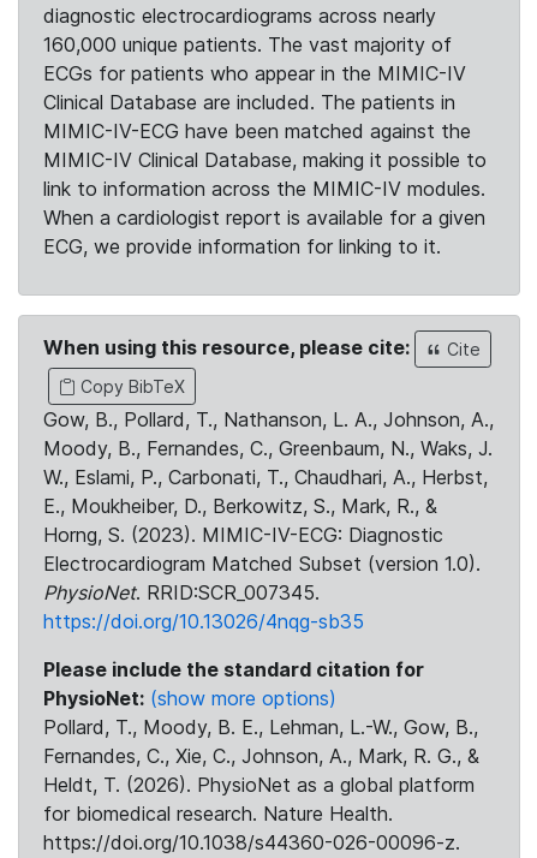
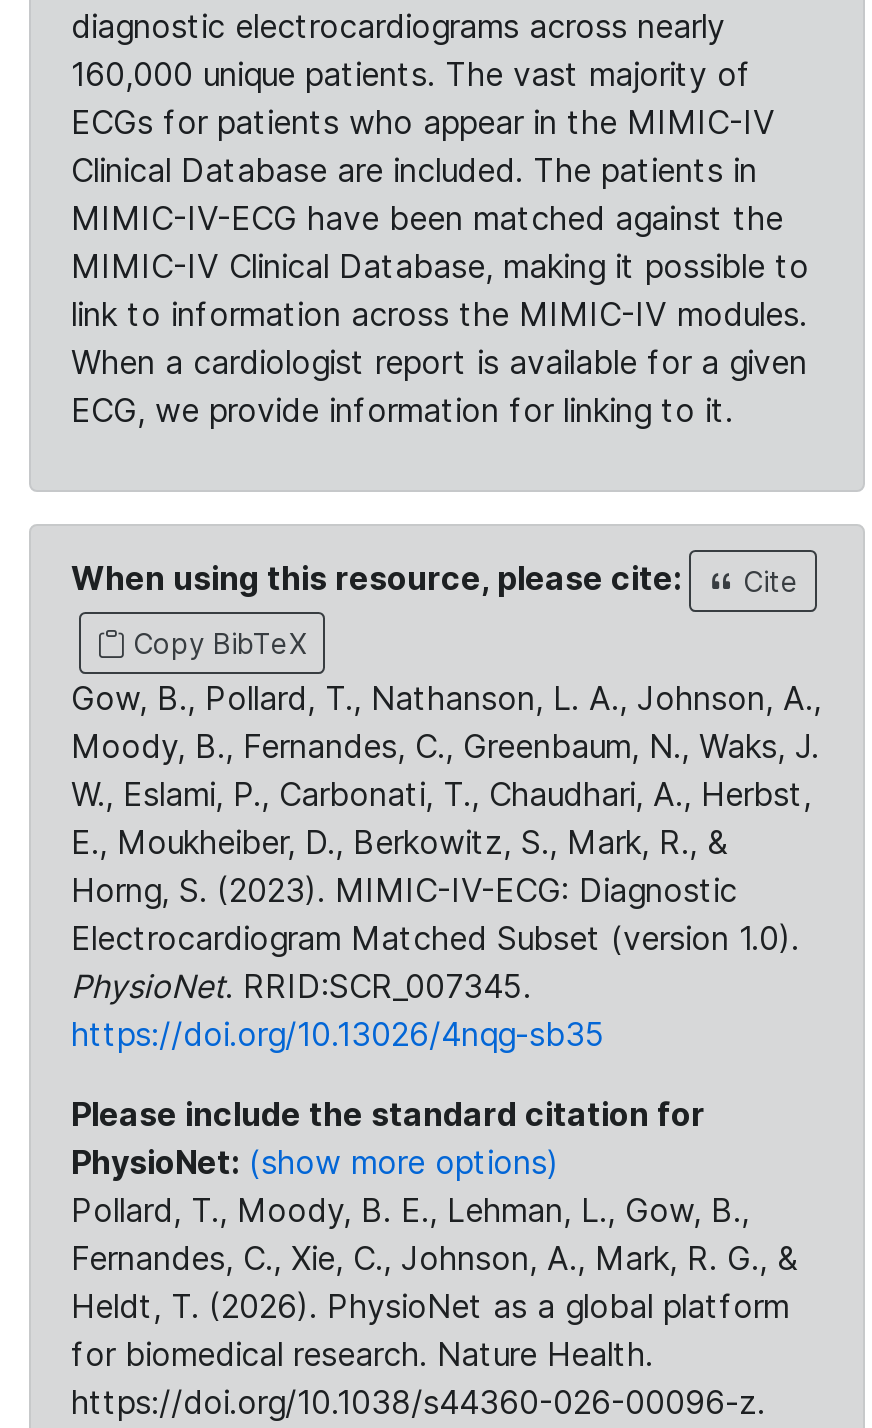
- Pollard, T., Moody, B. E., Lehman, L.-W., Gow, B.,
+ Pollard, T., Moody, B. E., Lehman, L., Gow, B.,
